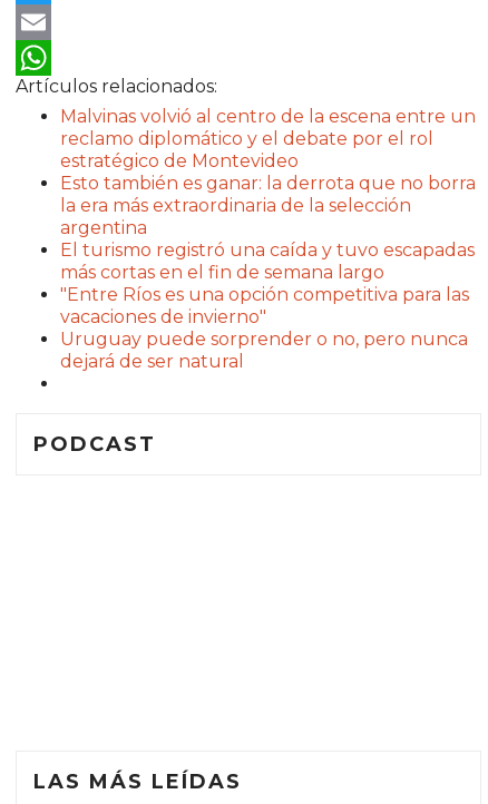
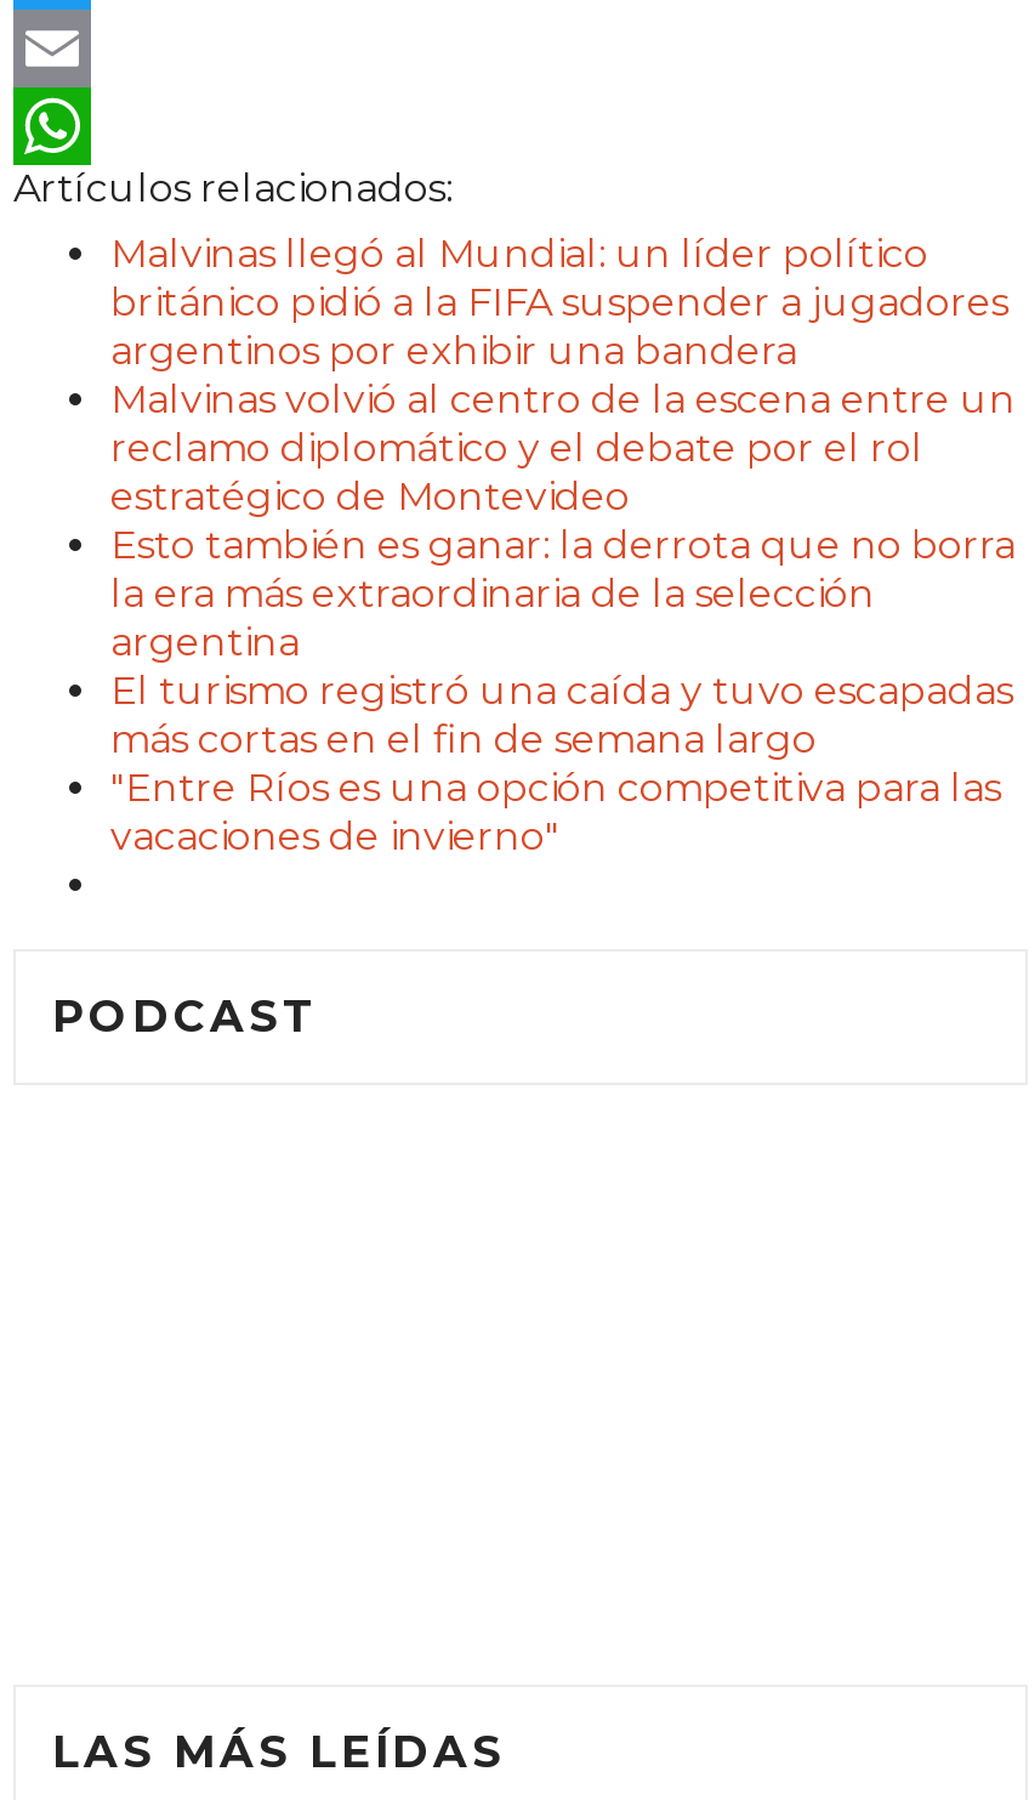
+ Malvinas llegó al Mundial: un líder político
+ británico pidió a la FIFA suspender a jugadores
+ argentinos por exhibir una bandera

moved down: Malvinas volvió al centro de la escena entre un | reclamo diplomático y el debate por el rol | estratégico de Montevideo | ... | "Entre Ríos es una opción competitiva para las | vacaciones de invierno"

- Uruguay puede sorprender o no, pero nunca
- dejará de ser natural
